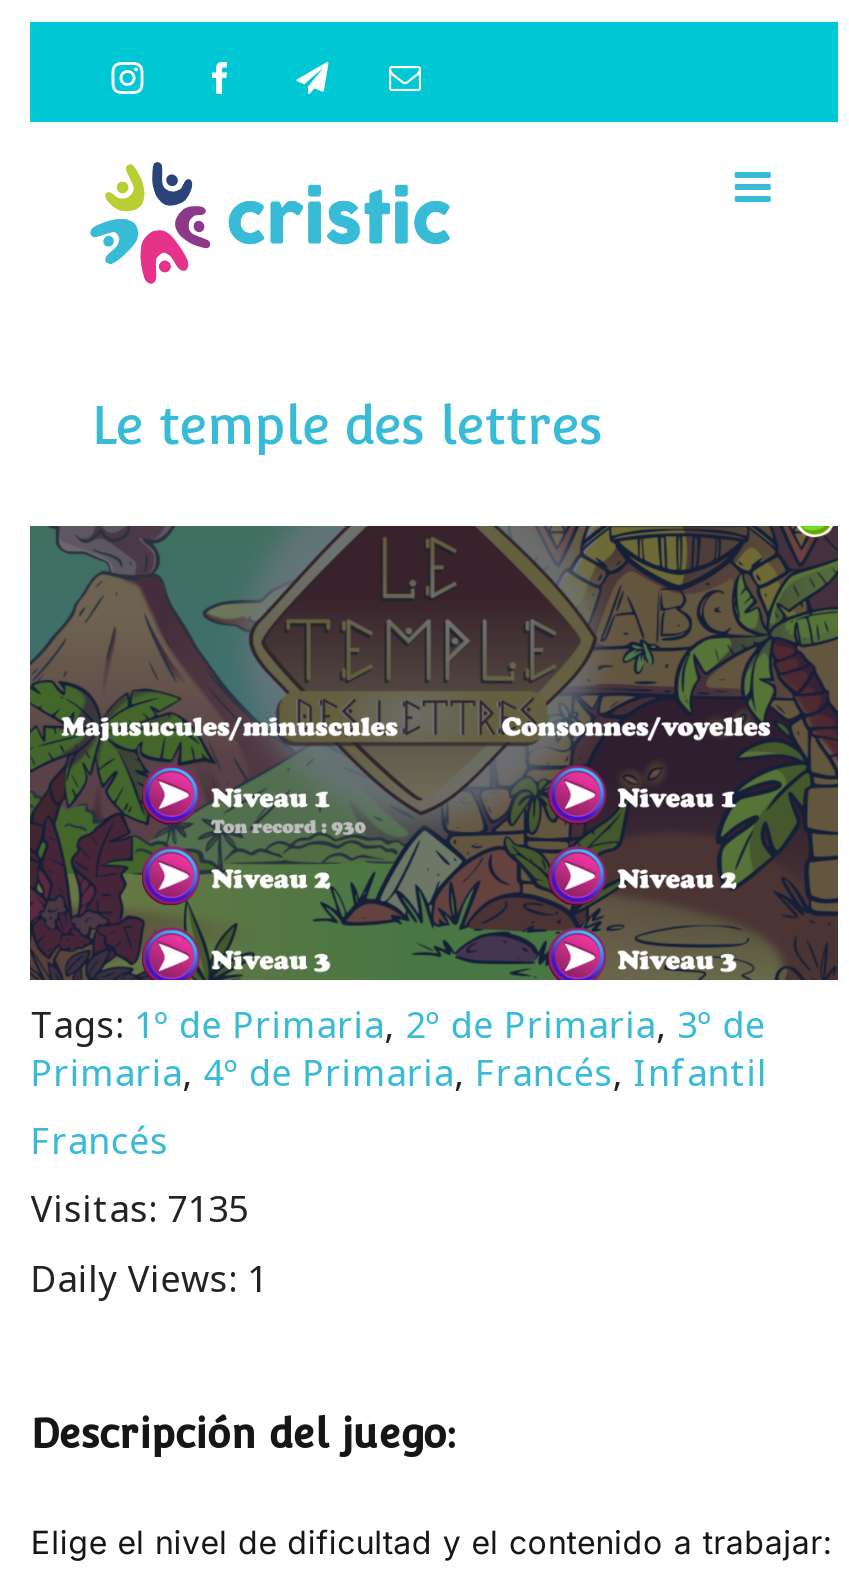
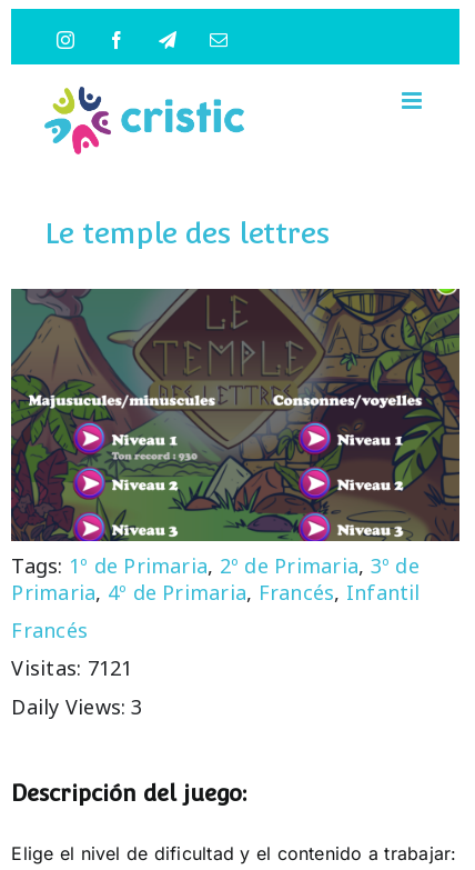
- Visitas: 7135
+ Visitas: 7121

- Daily Views: 1
+ Daily Views: 3
